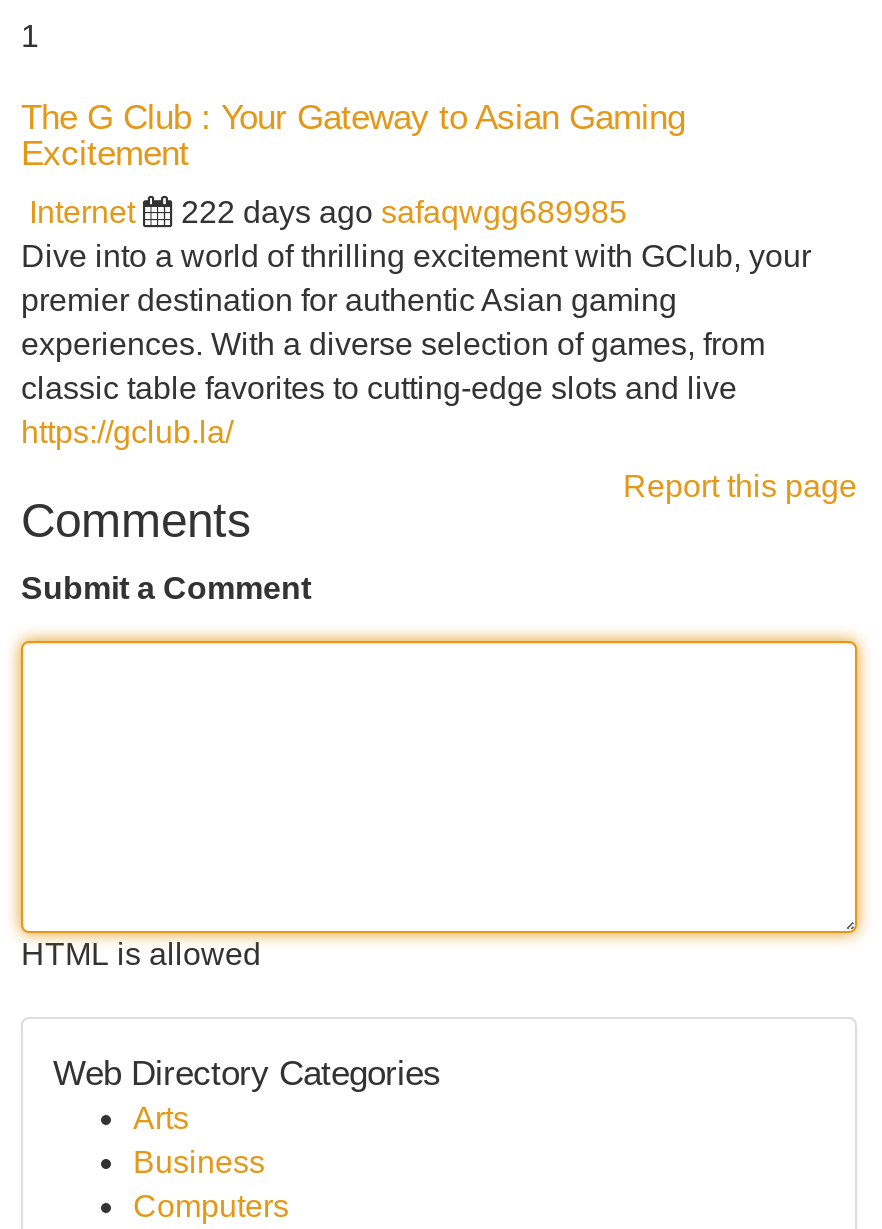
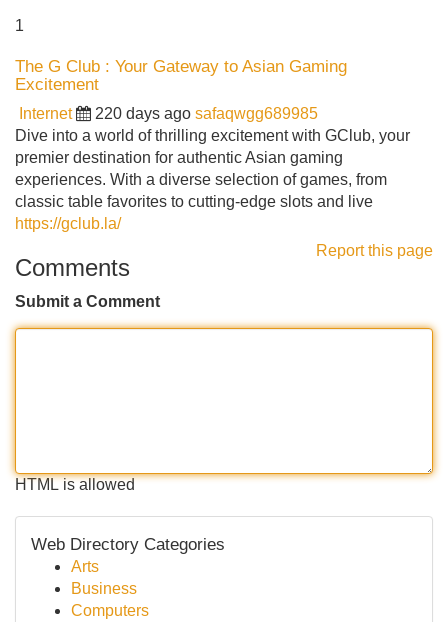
- 222 days ago safaqwgg689985
+ 220 days ago safaqwgg689985
